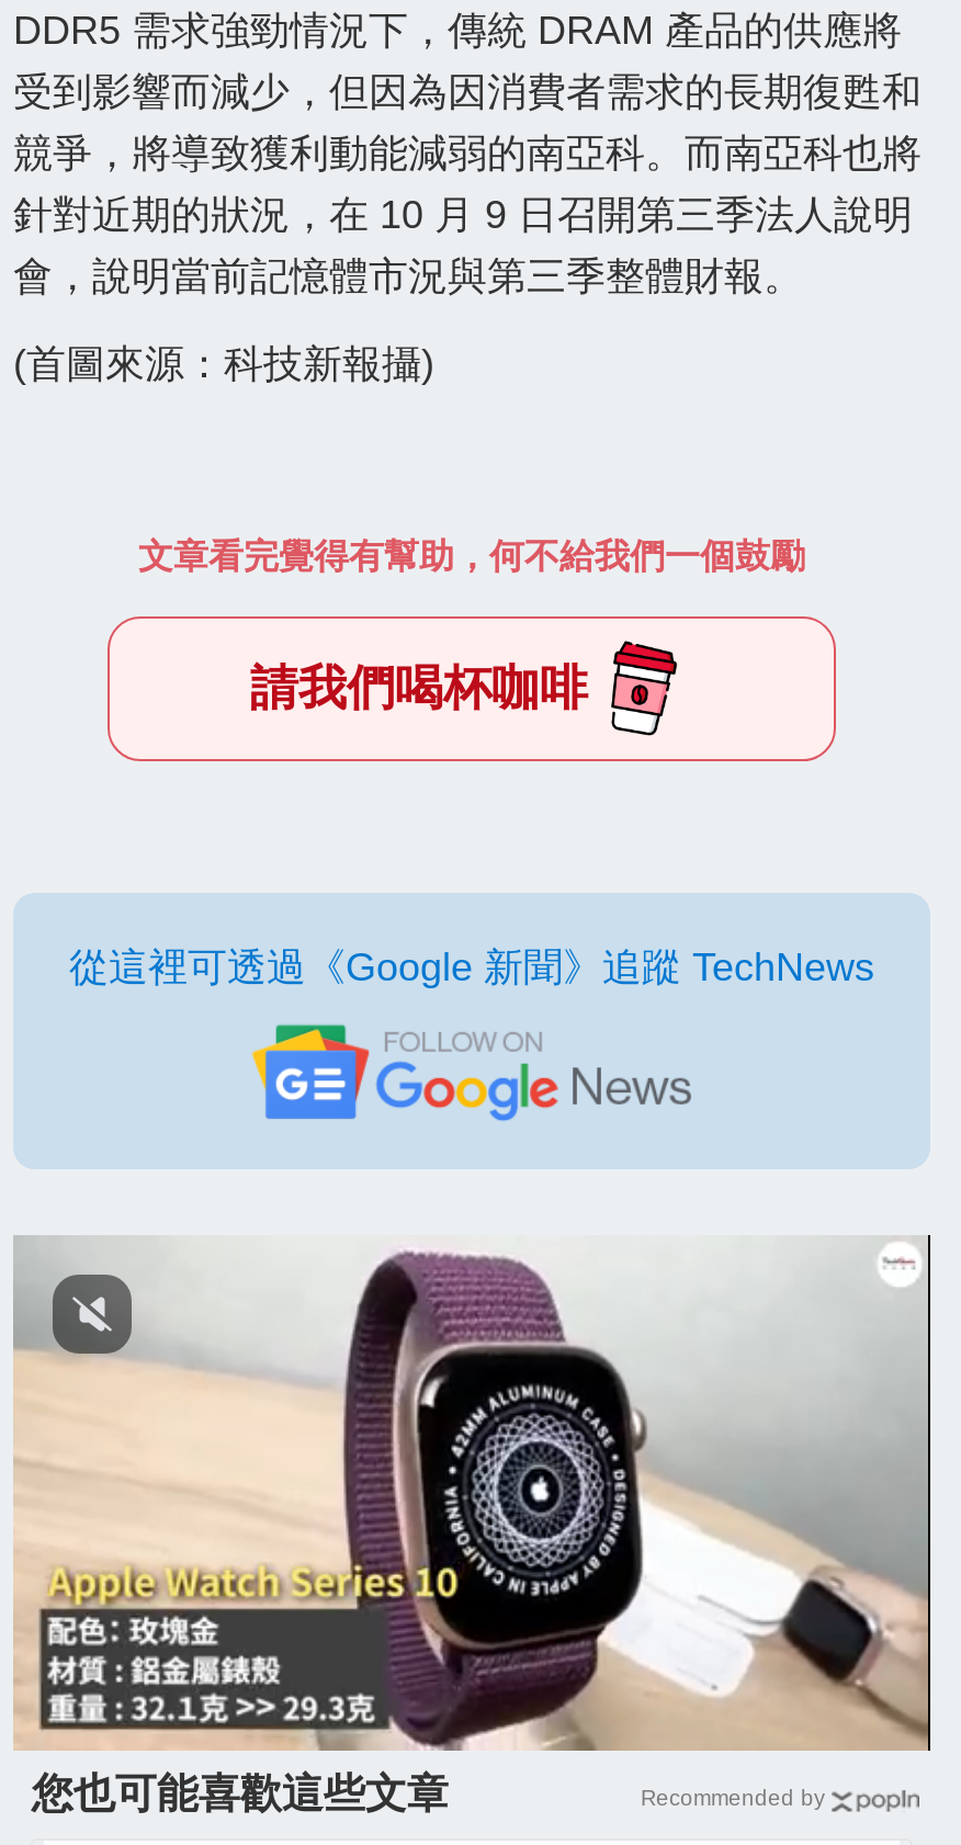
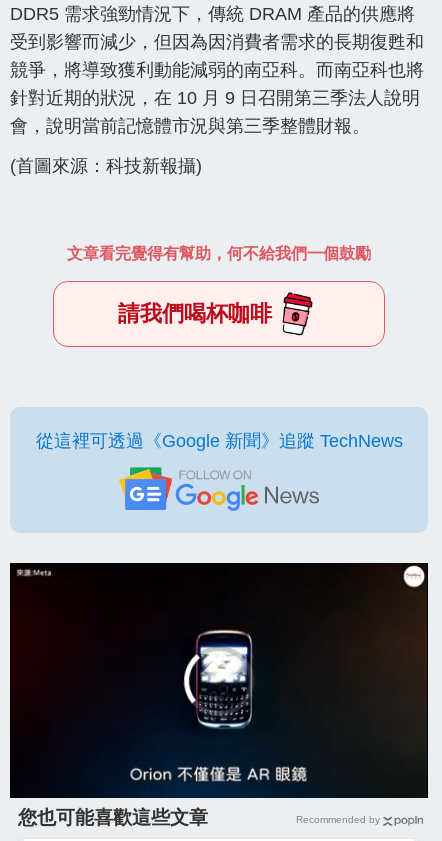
- [image]
+ [image]
